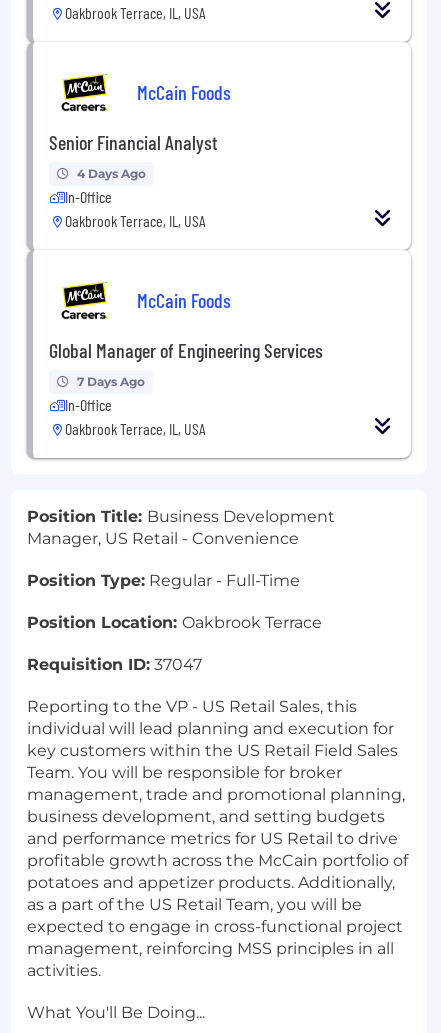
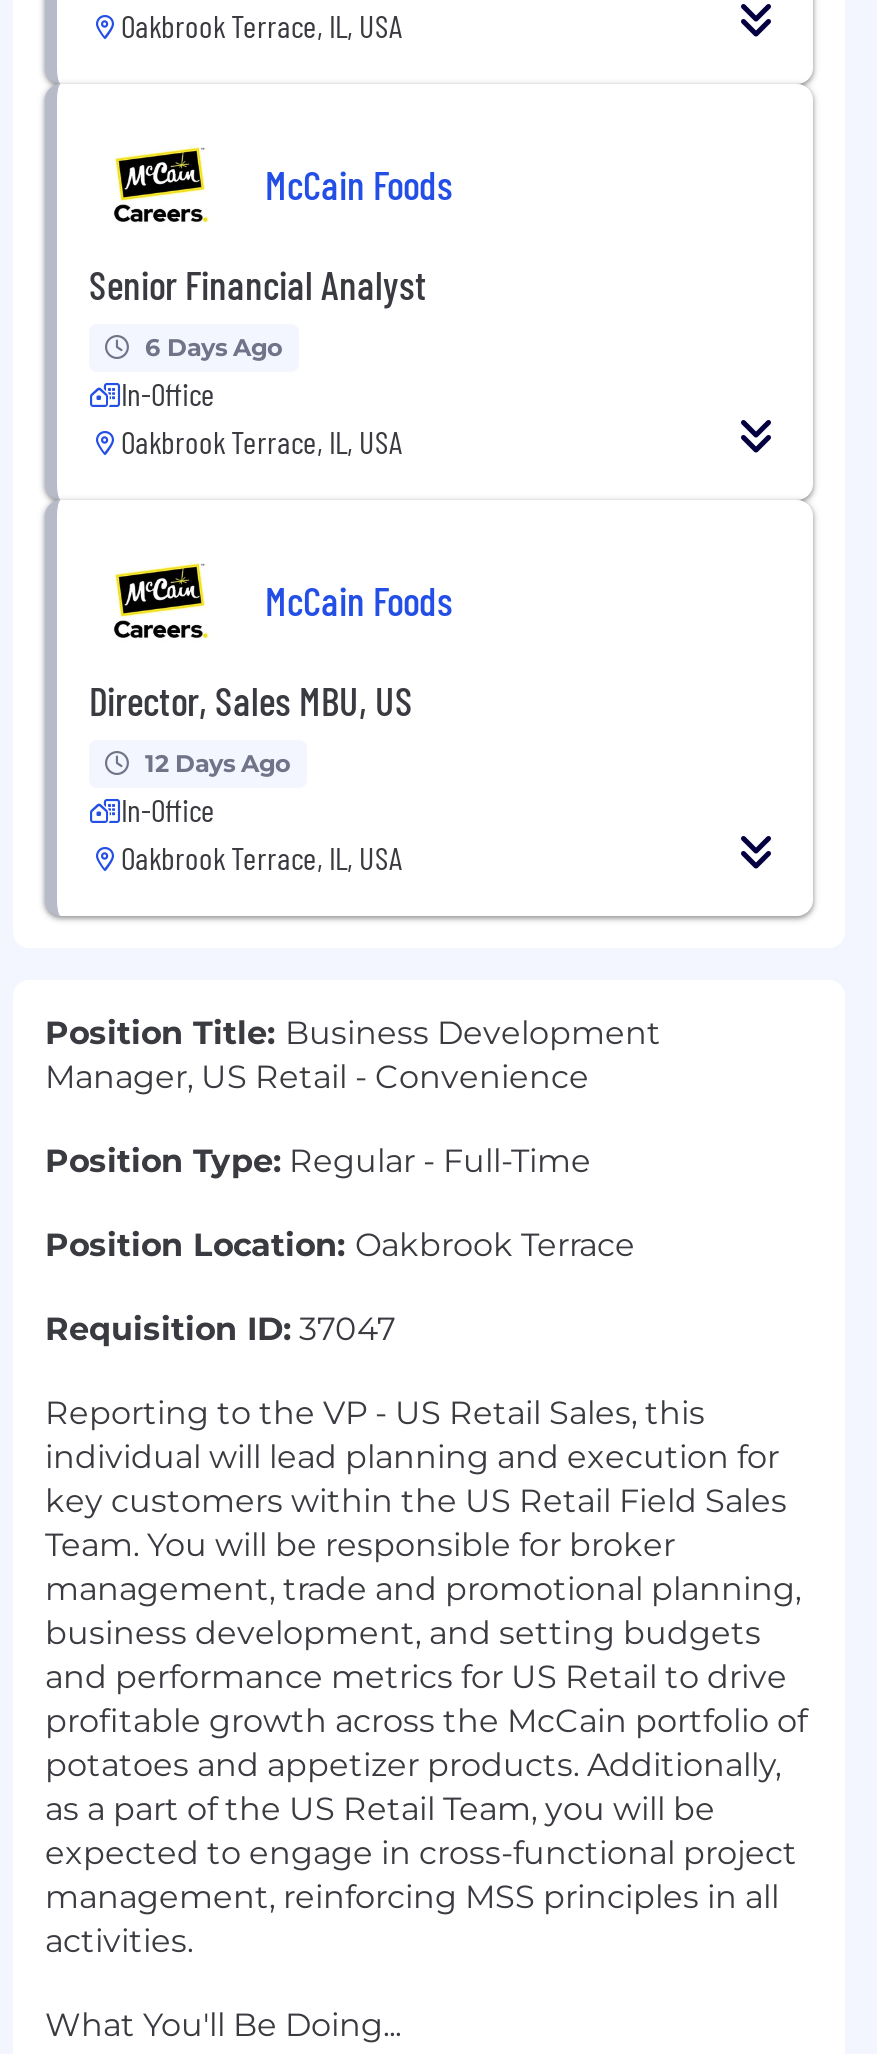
- 4 Days Ago
+ 6 Days Ago

- Global Manager of Engineering Services
+ Director, Sales MBU, US

- 7 Days Ago
+ 12 Days Ago
